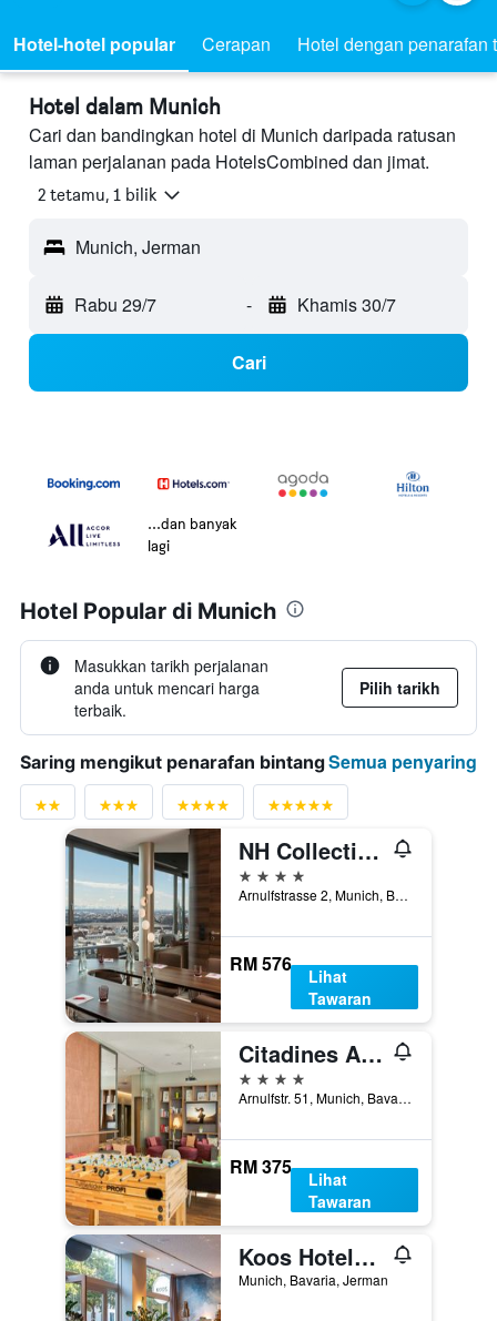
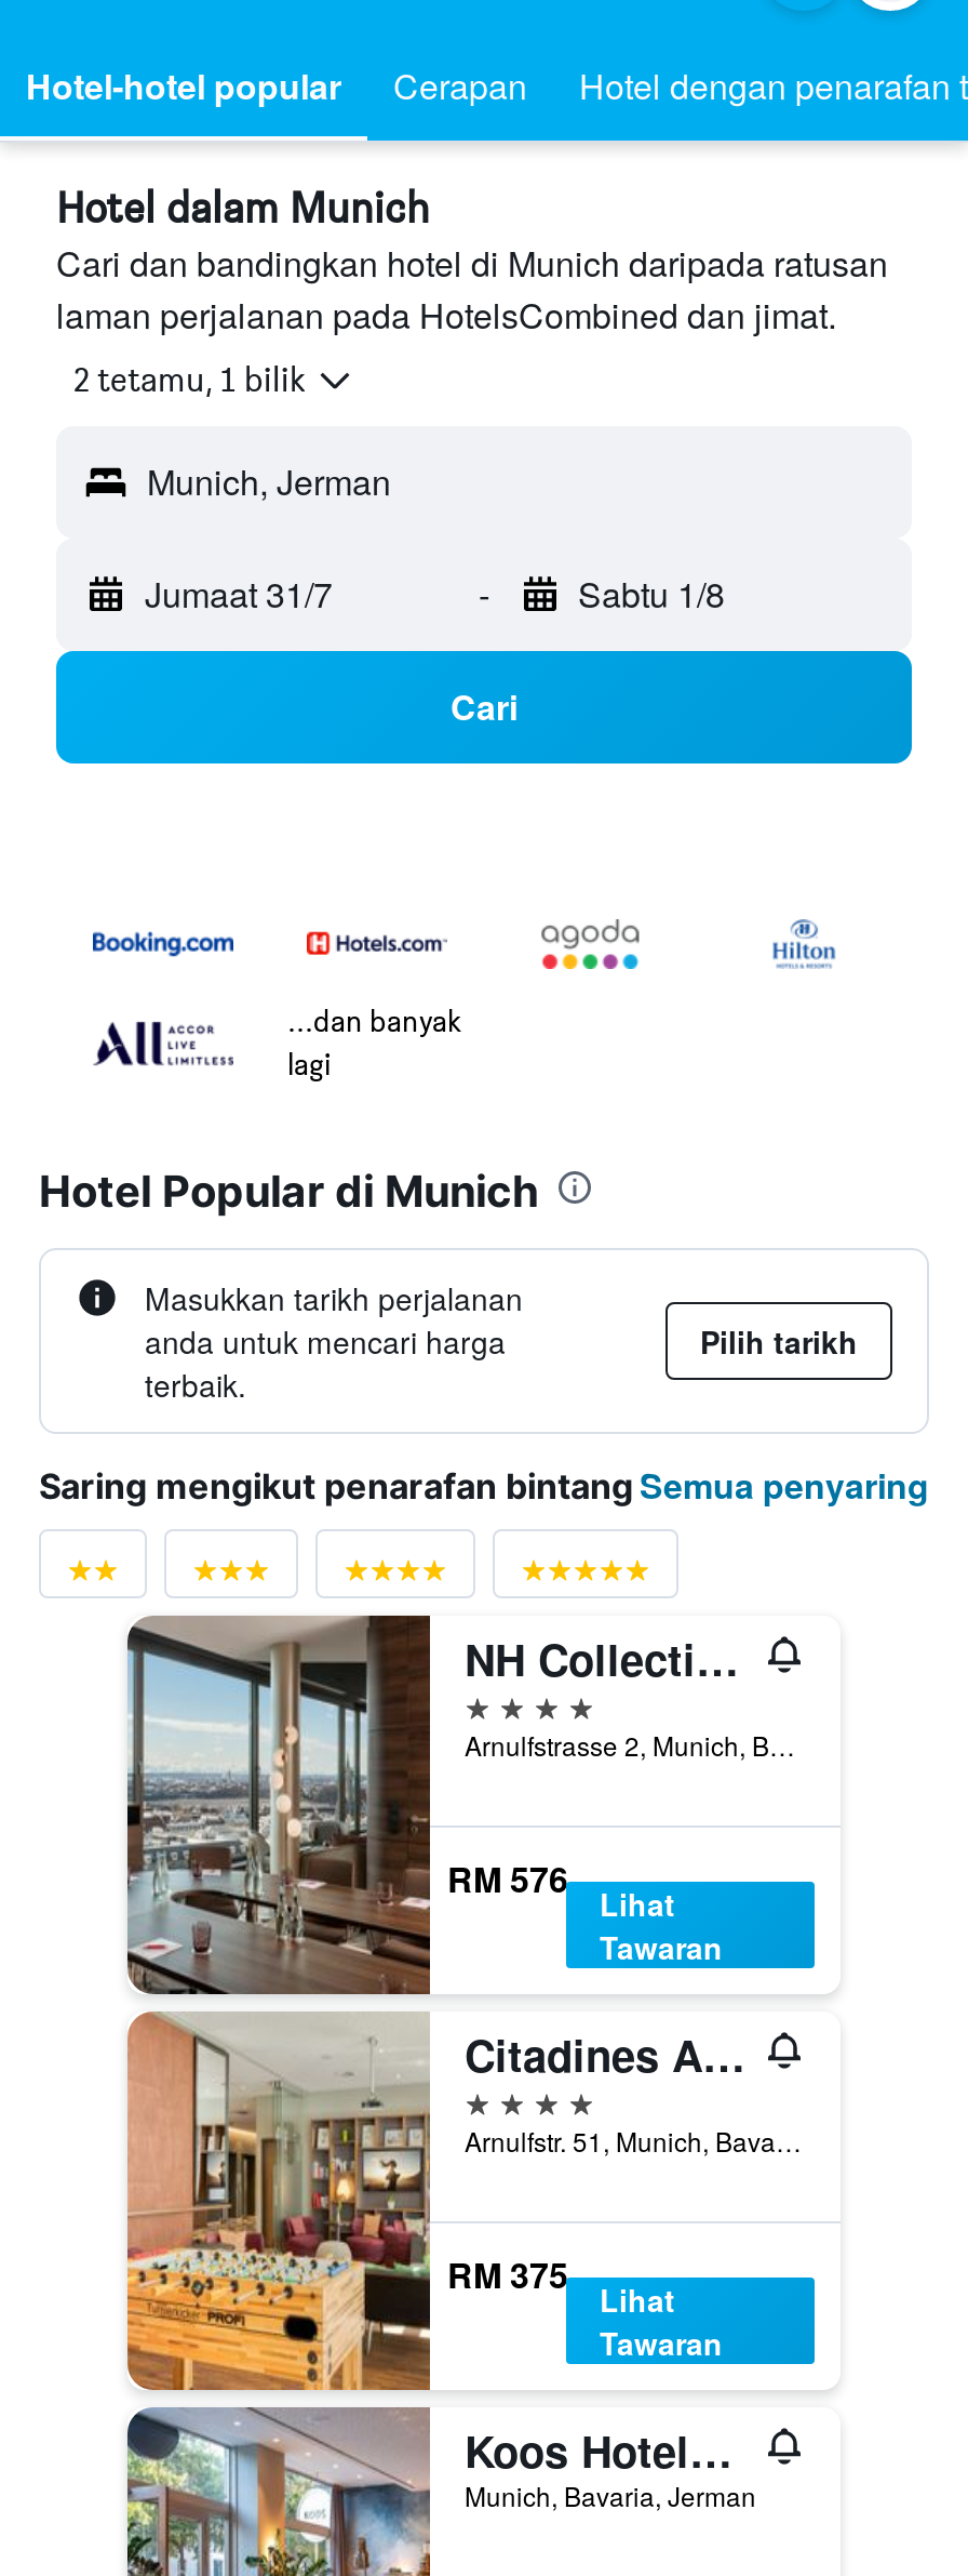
- Rabu 29/7
+ Jumaat 31/7

- Khamis 30/7
+ Sabtu 1/8
